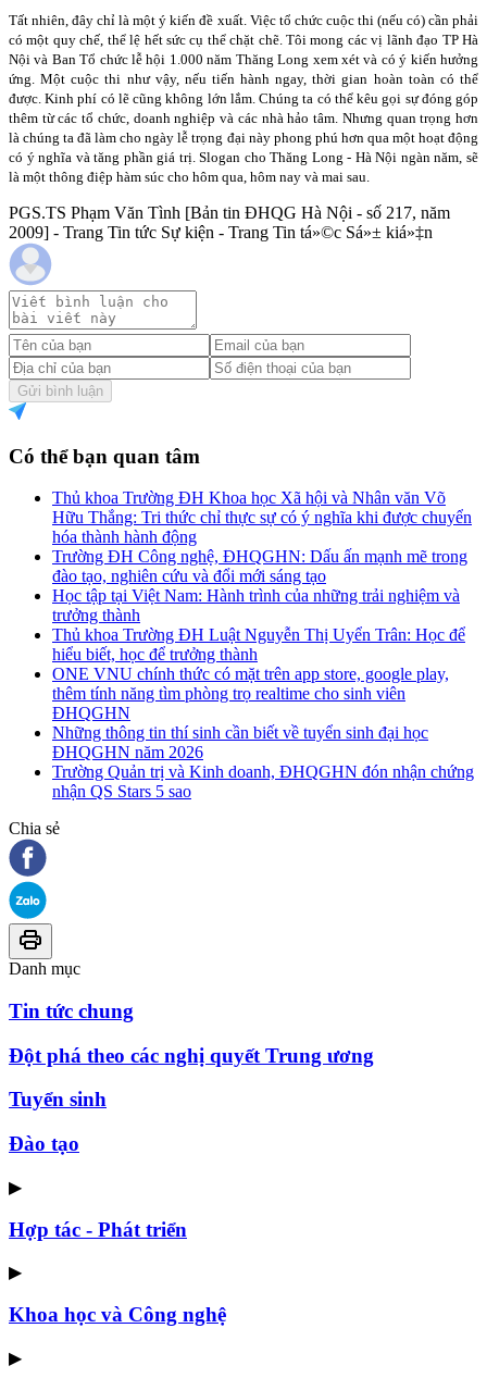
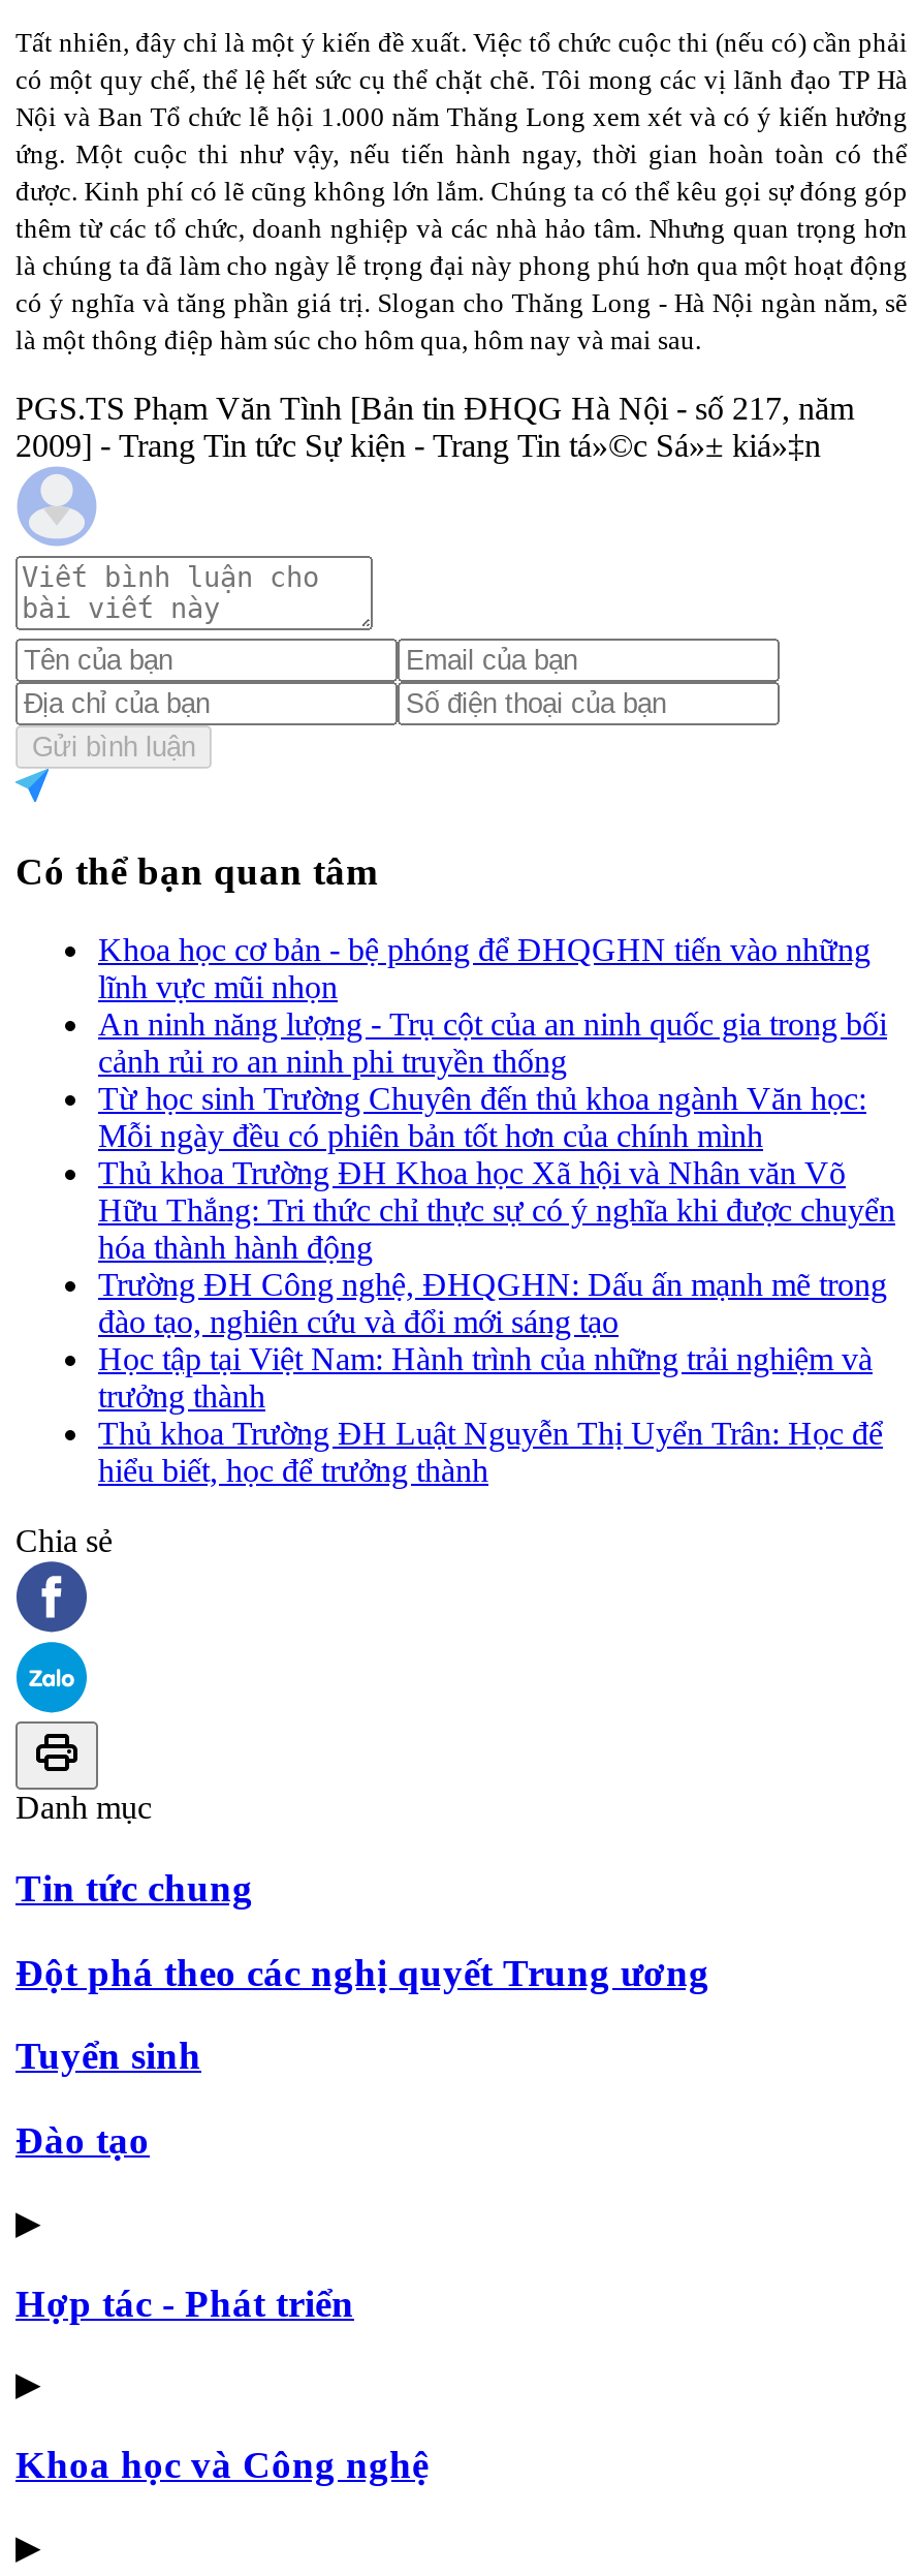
+ Khoa học cơ bản - bệ phóng để ĐHQGHN tiến vào những
+ lĩnh vực mũi nhọn
+ An ninh năng lượng - Trụ cột của an ninh quốc gia trong bối
+ cảnh rủi ro an ninh phi truyền thống
+ Từ học sinh Trường Chuyên đến thủ khoa ngành Văn học:
+ Mỗi ngày đều có phiên bản tốt hơn của chính mình

moved down: Thủ khoa Trường ĐH Khoa học Xã hội và Nhân văn Võ | Hữu Thắng: Tri thức chỉ thực sự có ý nghĩa khi được chuyển | hóa thành hành động | ... | Thủ khoa Trường ĐH Luật Nguyễn Thị Uyển Trân: Học để | hiểu biết, học để trưởng thành

- ONE VNU chính thức có mặt trên app store, google play,
- thêm tính năng tìm phòng trọ realtime cho sinh viên
- ĐHQGHN
- Những thông tin thí sinh cần biết về tuyển sinh đại học
- ĐHQGHN năm 2026
- Trường Quản trị và Kinh doanh, ĐHQGHN đón nhận chứng
- nhận QS Stars 5 sao
